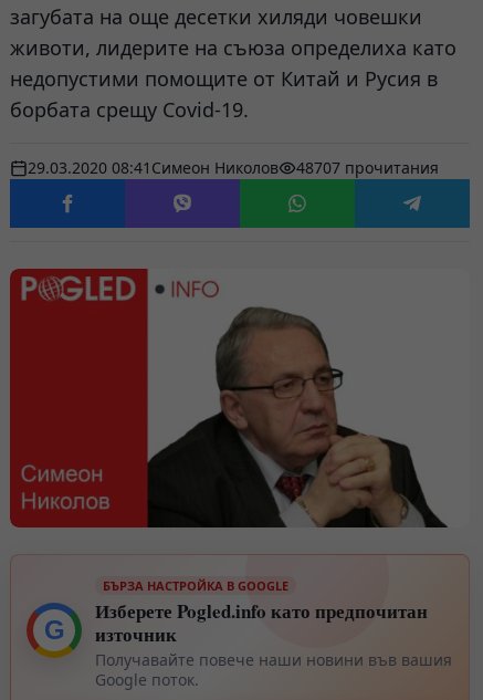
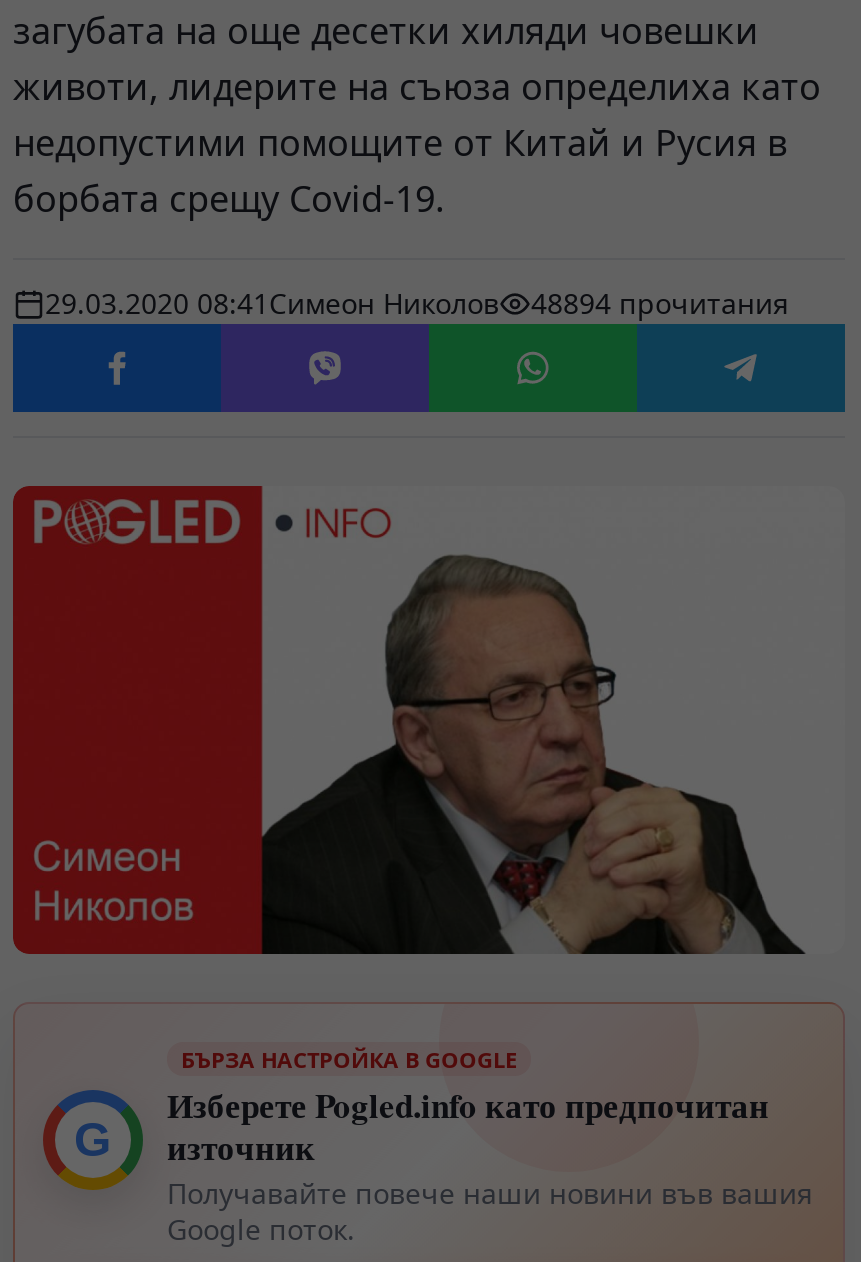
- 48707 прочитания
+ 48894 прочитания
